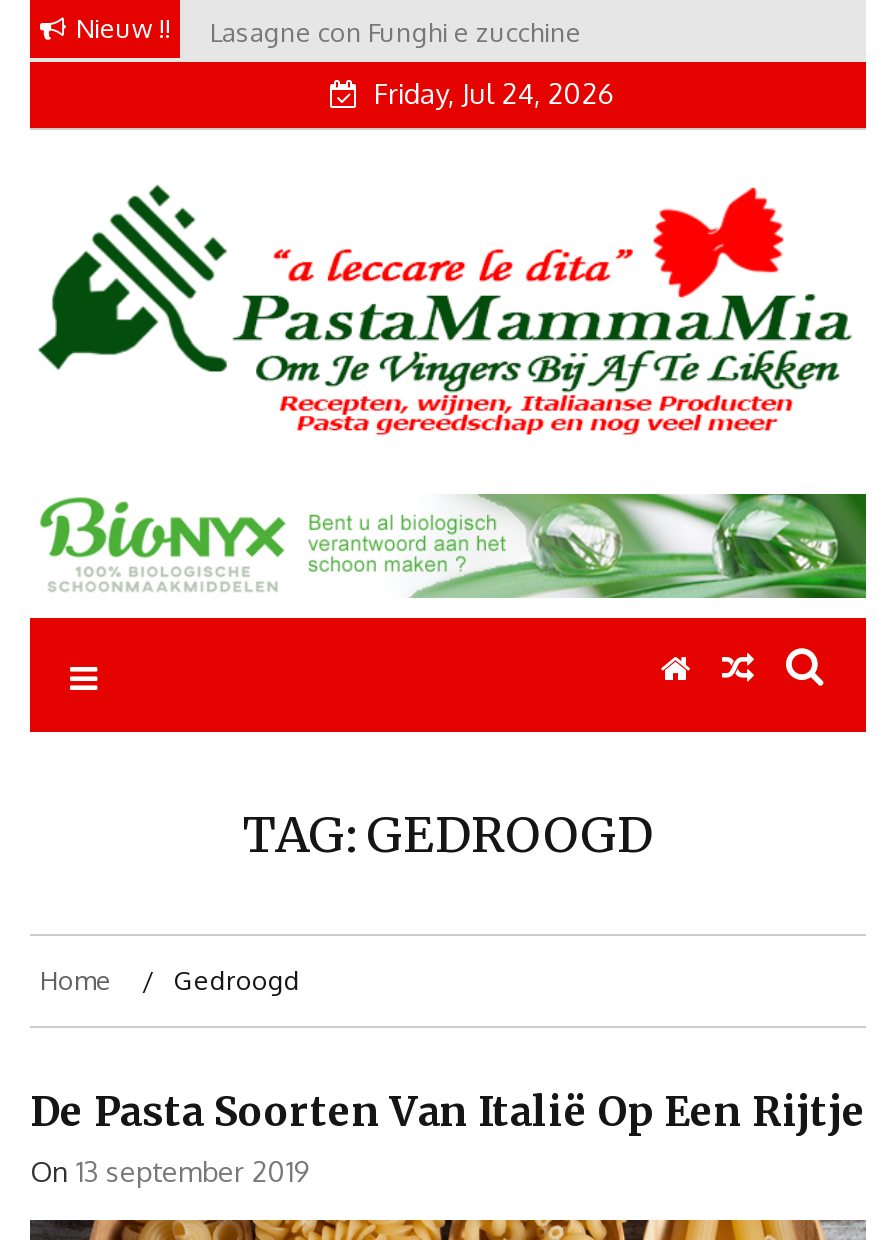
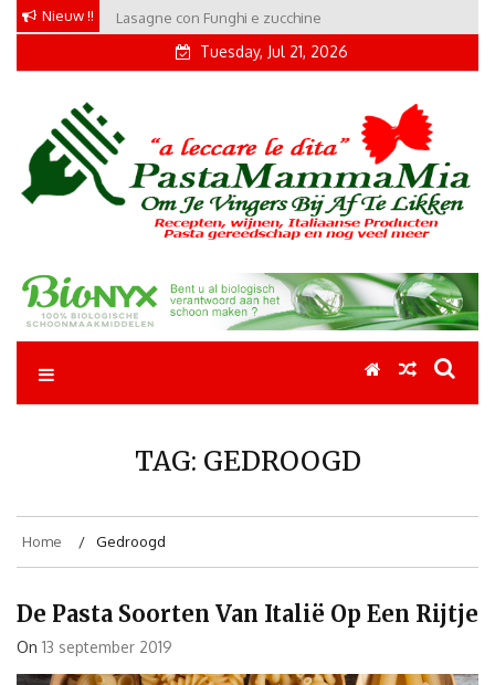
- Friday, Jul 24, 2026
+ Tuesday, Jul 21, 2026
